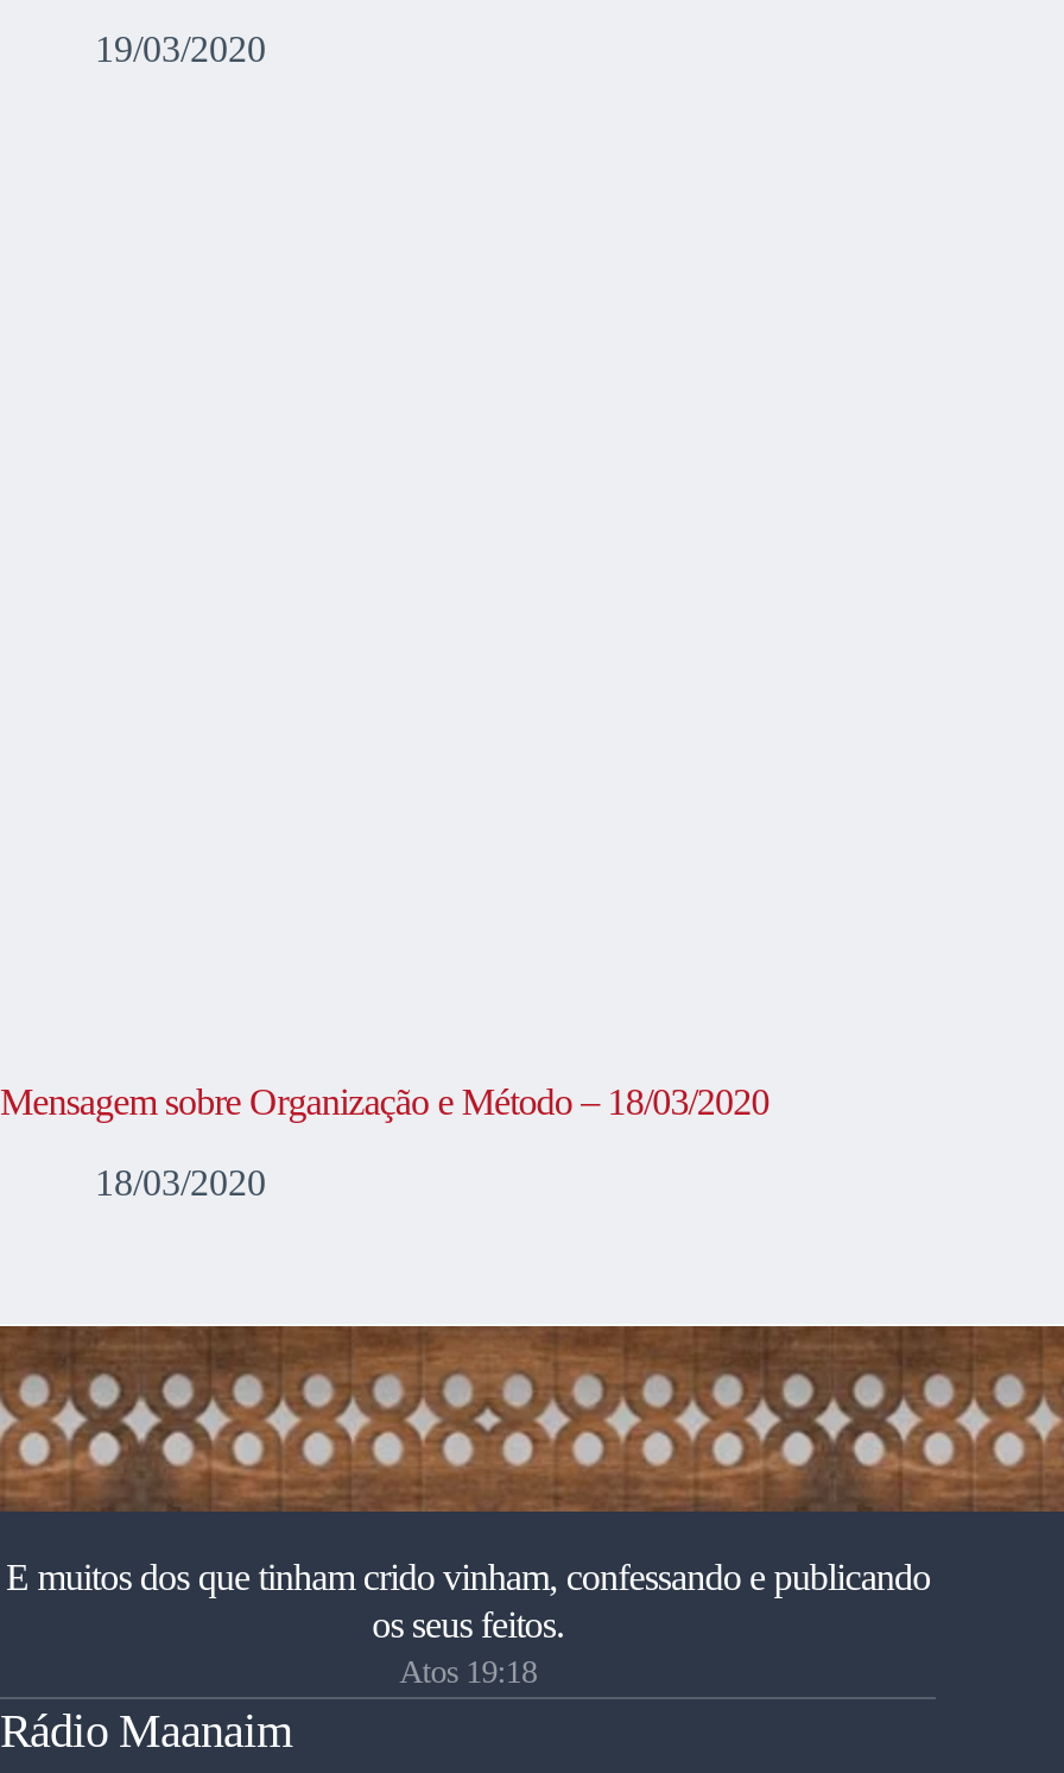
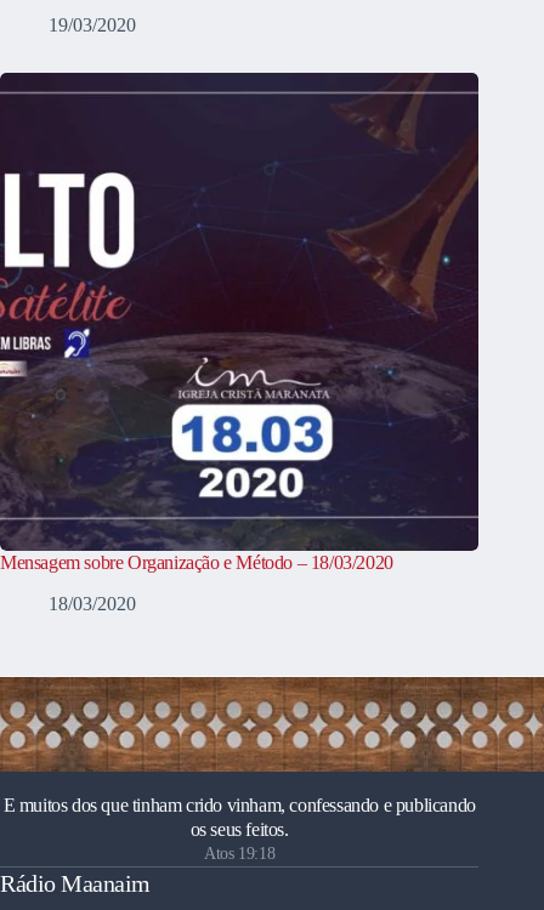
+ [image]
